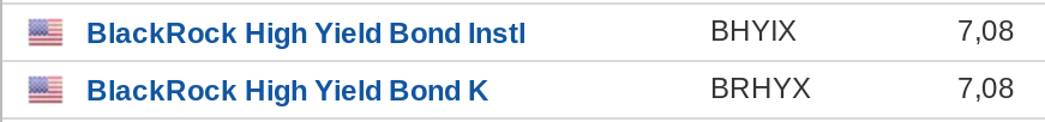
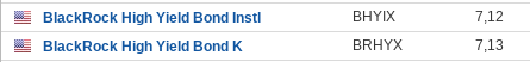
- 7,08
+ 7,12

- 7,08
+ 7,13
